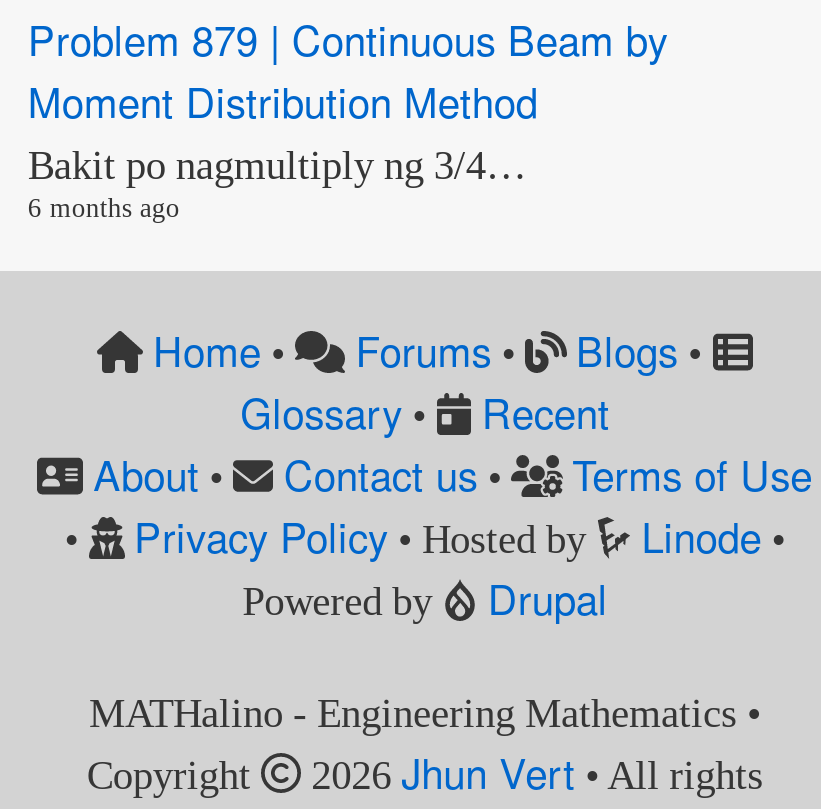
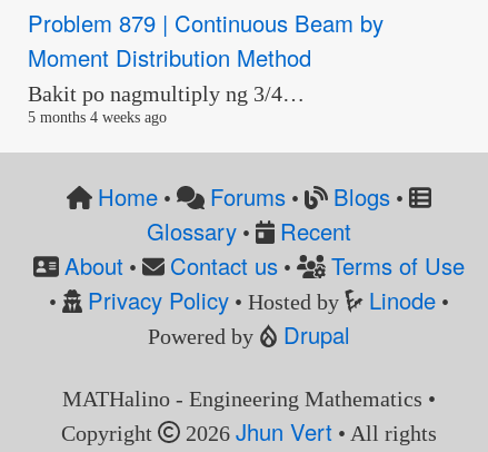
- 6 months ago
+ 5 months 4 weeks ago
